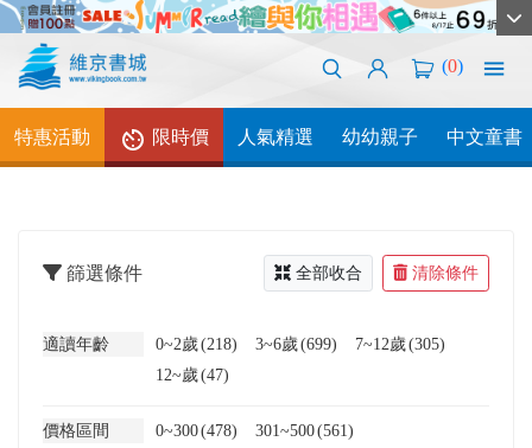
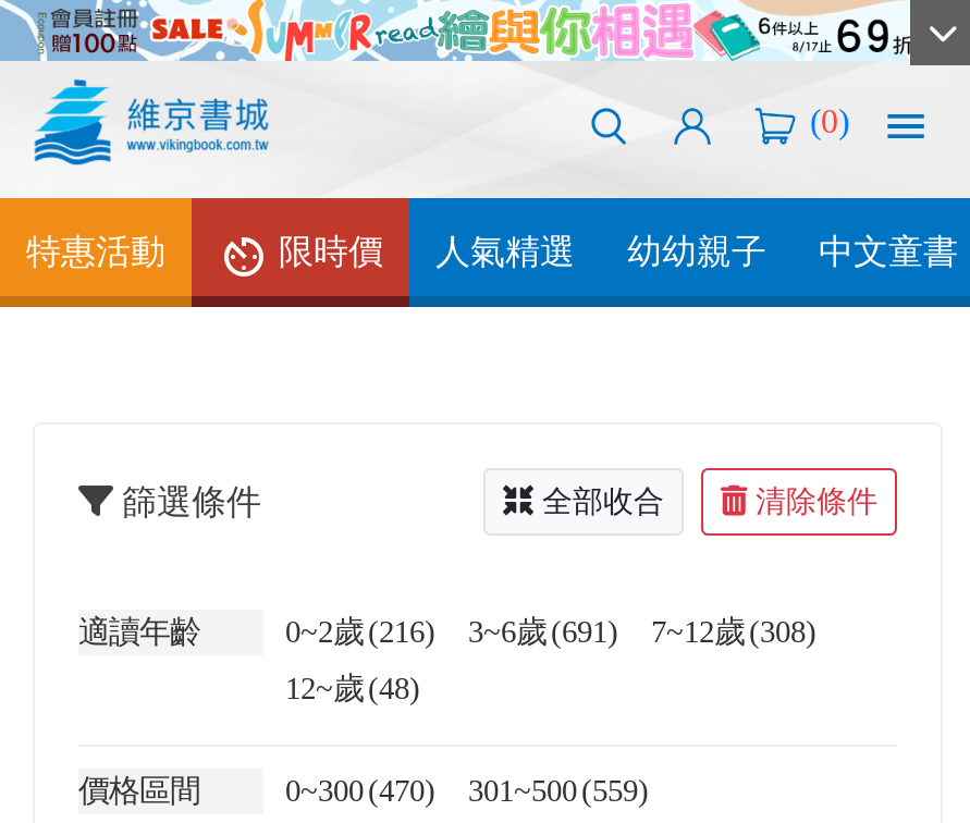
- 0~2歲 (218)
+ 0~2歲 (216)

- 3~6歲 (699)
+ 3~6歲 (691)

- 7~12歲 (305)
+ 7~12歲 (308)

- 12~歲 (47)
+ 12~歲 (48)

- 0~300 (478)
+ 0~300 (470)

- 301~500 (561)
+ 301~500 (559)
